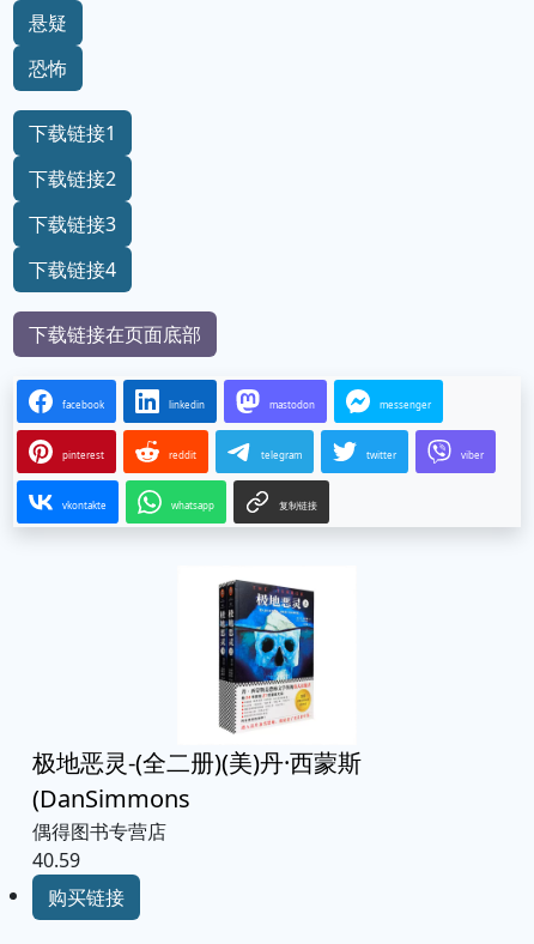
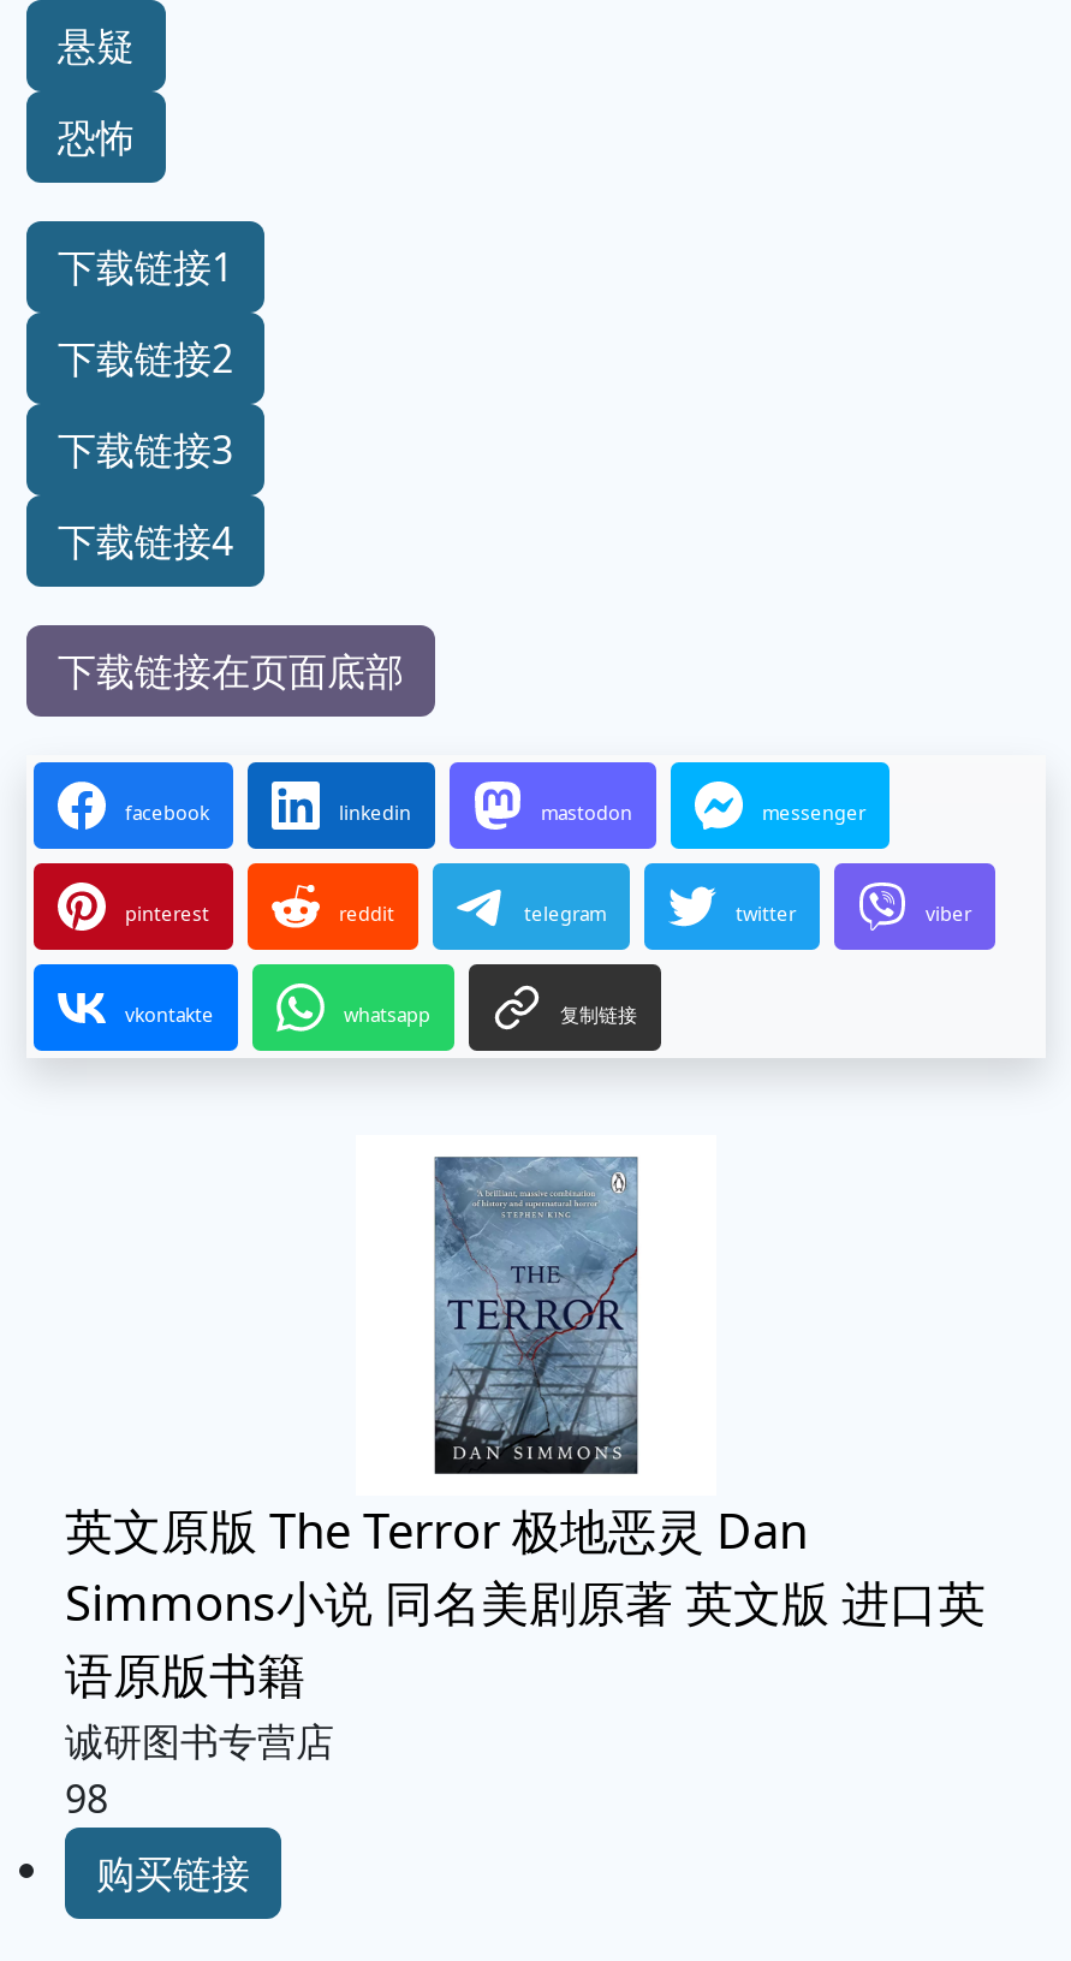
- [image]
- 极地恶灵-(全二册)(美)丹·西蒙斯
- (DanSimmons
- 偶得图书专营店
- 40.59
+ [image]
+ 英文原版 The Terror 极地恶灵 Dan
+ Simmons小说 同名美剧原著 英文版 进口英
+ 语原版书籍
+ 诚研图书专营店
+ 98
